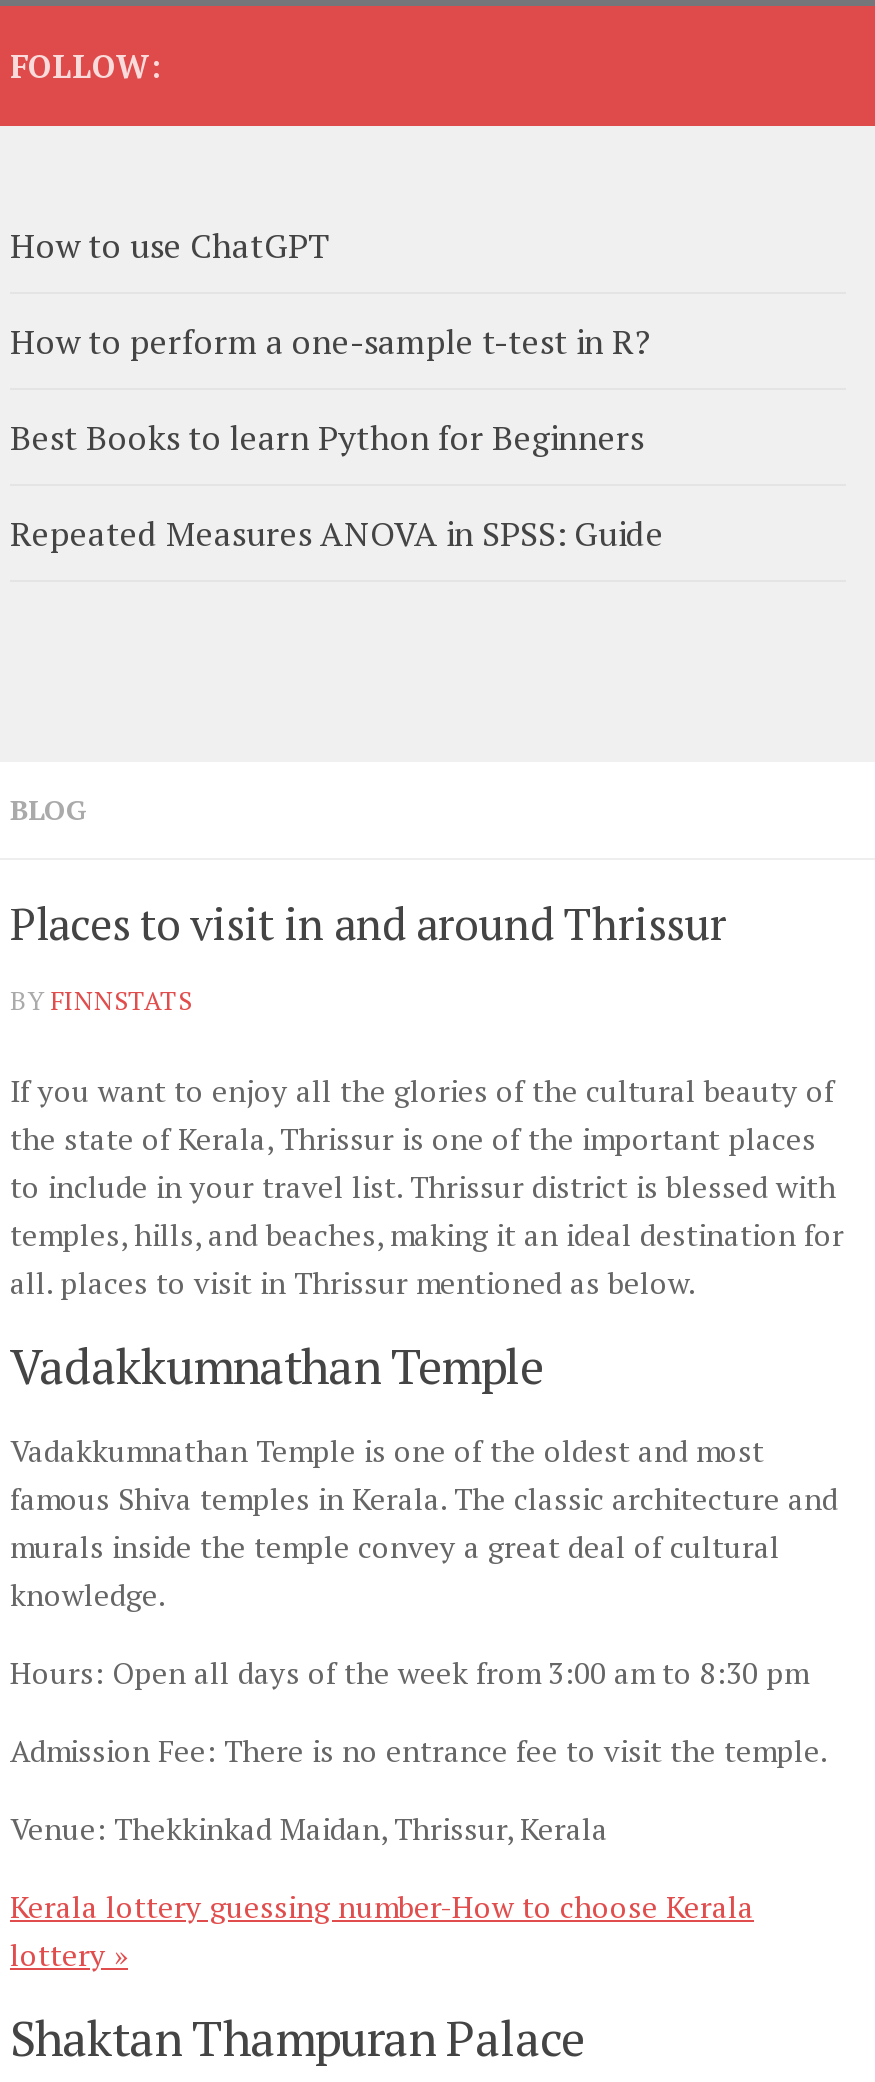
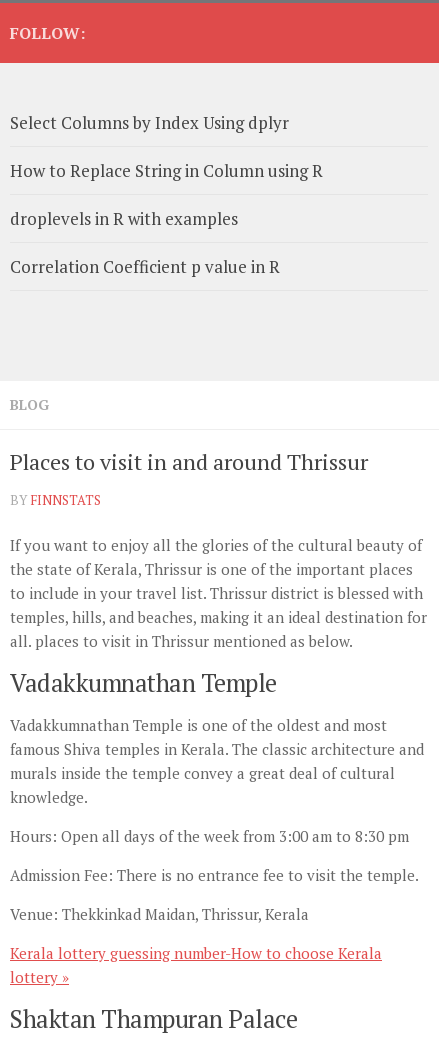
- How to use ChatGPT
+ Select Columns by Index Using dplyr

- How to perform a one-sample t-test in R?
+ How to Replace String in Column using R

- Best Books to learn Python for Beginners
+ droplevels in R with examples

- Repeated Measures ANOVA in SPSS: Guide
+ Correlation Coefficient p value in R
